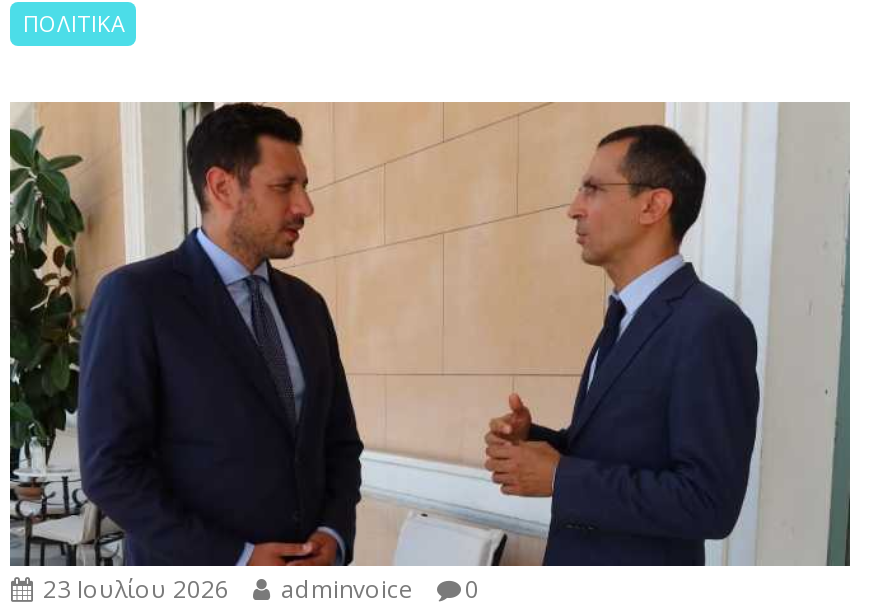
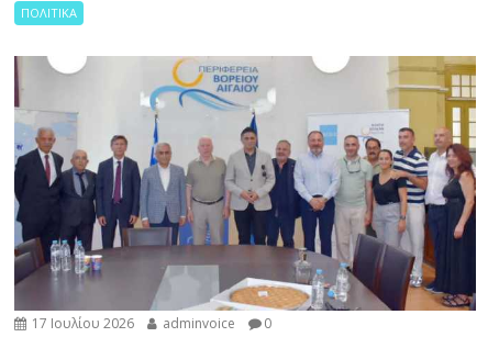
- [image]
- 23 Ιουλίου 2026 adminvoice 0
+ [image]
+ 17 Ιουλίου 2026 adminvoice 0
